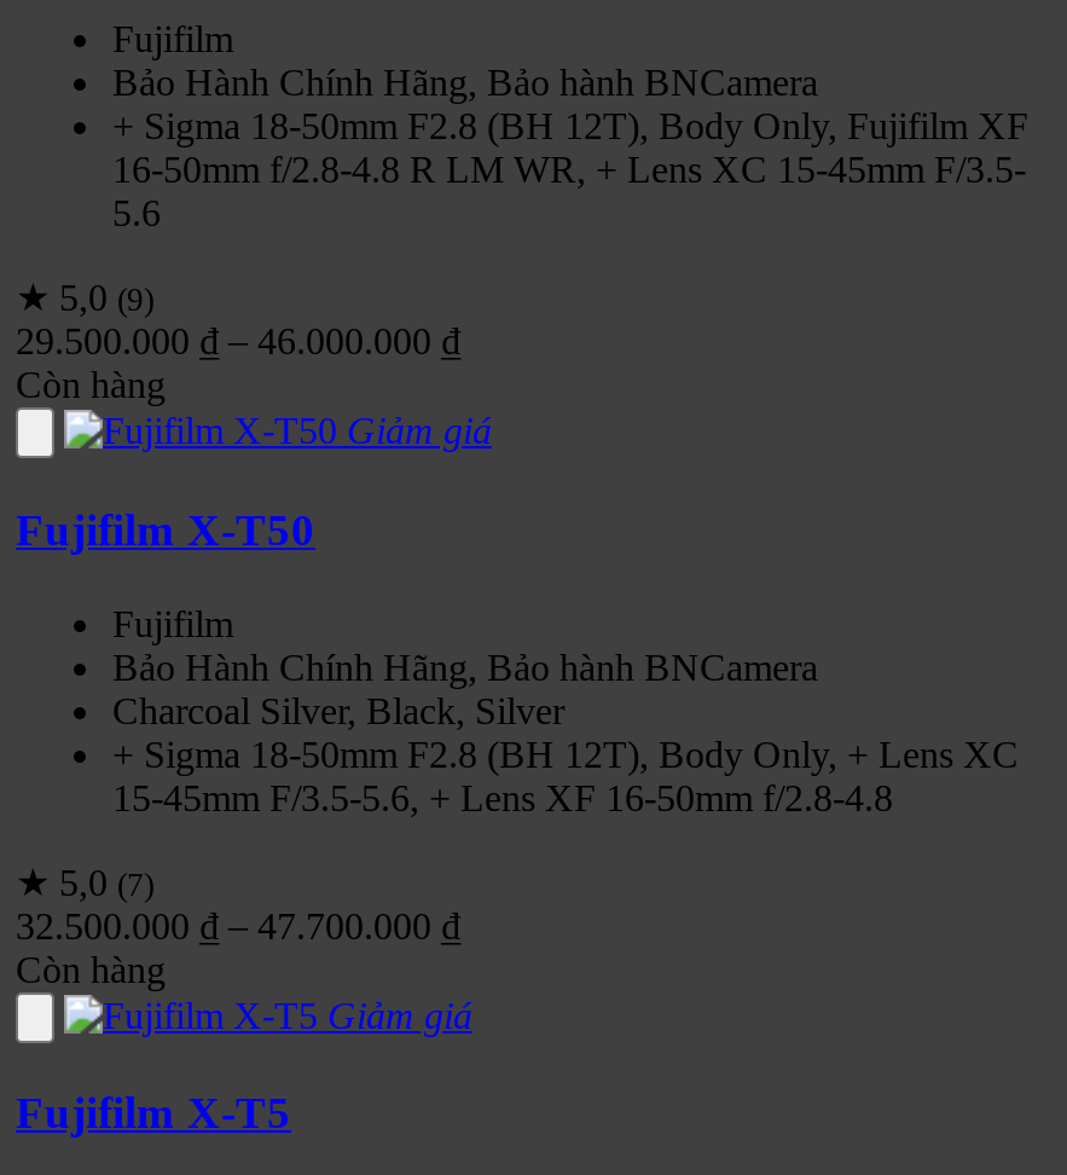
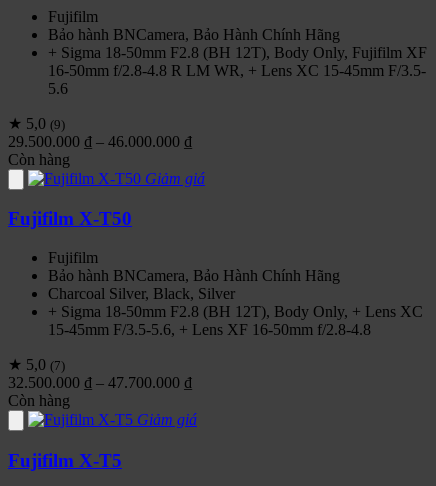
- Bảo Hành Chính Hãng, Bảo hành BNCamera
+ Bảo hành BNCamera, Bảo Hành Chính Hãng

- Bảo Hành Chính Hãng, Bảo hành BNCamera
+ Bảo hành BNCamera, Bảo Hành Chính Hãng
